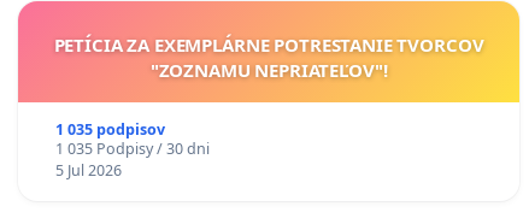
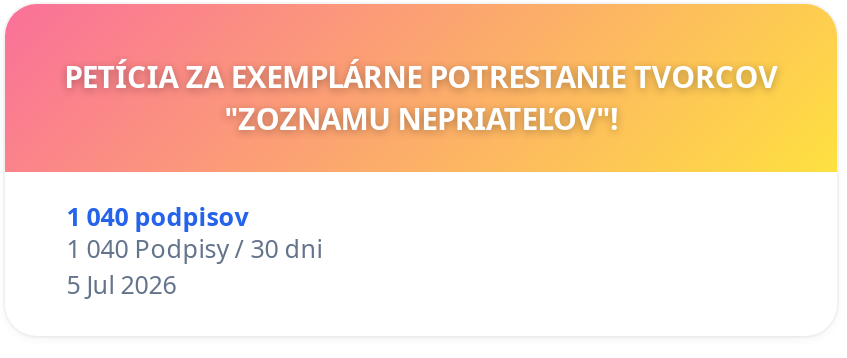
- 1 035 podpisov
+ 1 040 podpisov

- 1 035 Podpisy / 30 dni
+ 1 040 Podpisy / 30 dni
